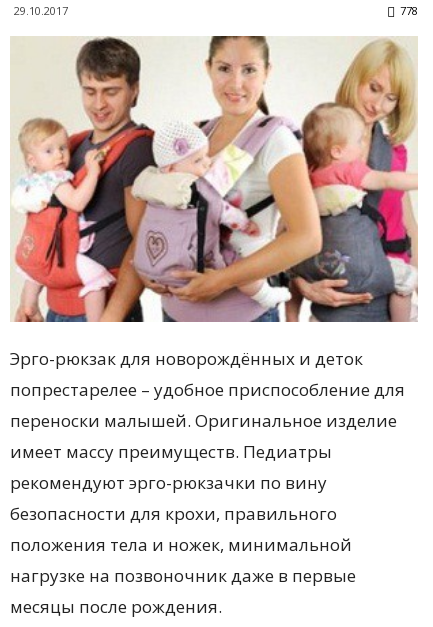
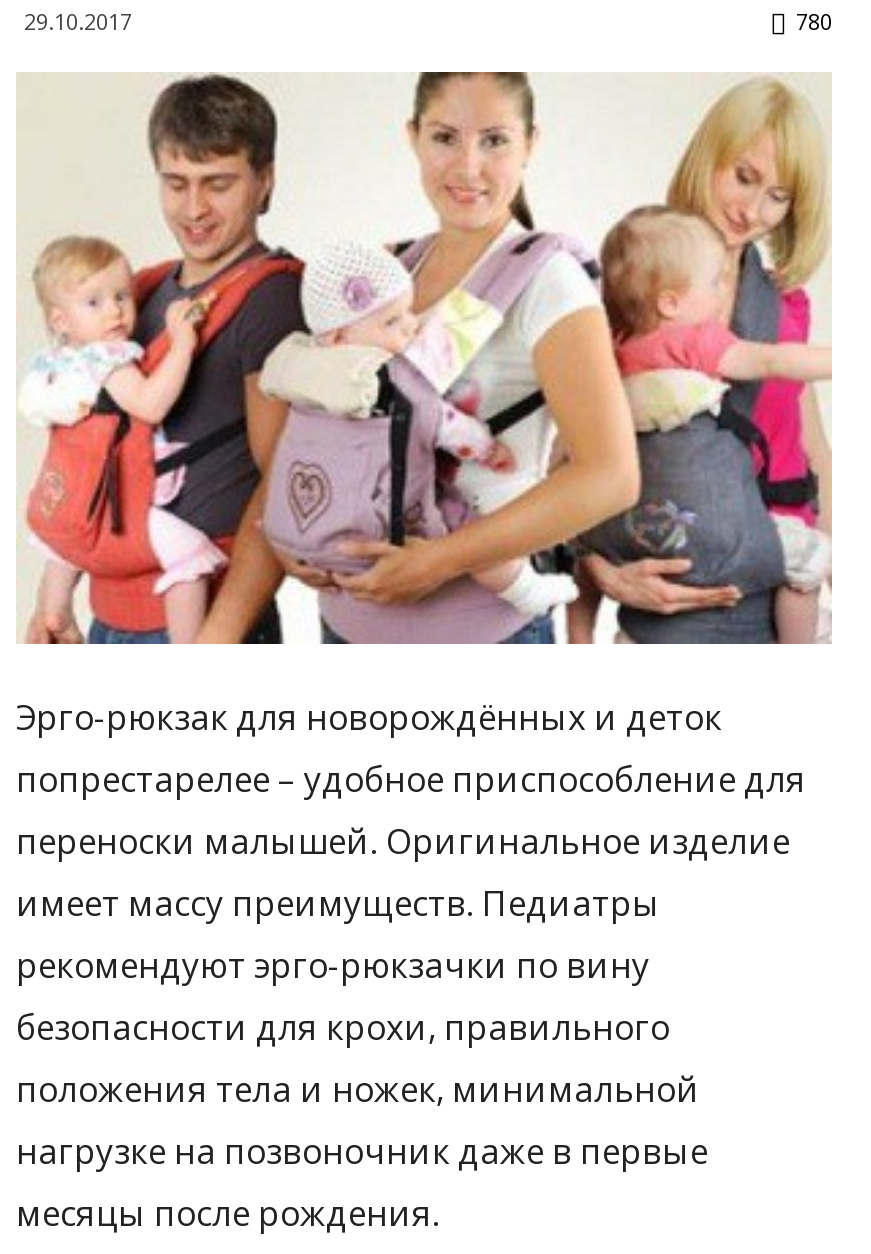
- 778
+ 780
